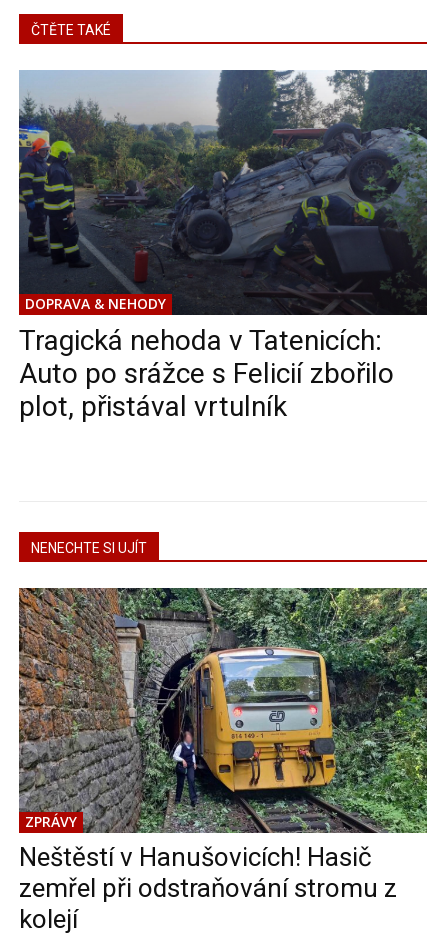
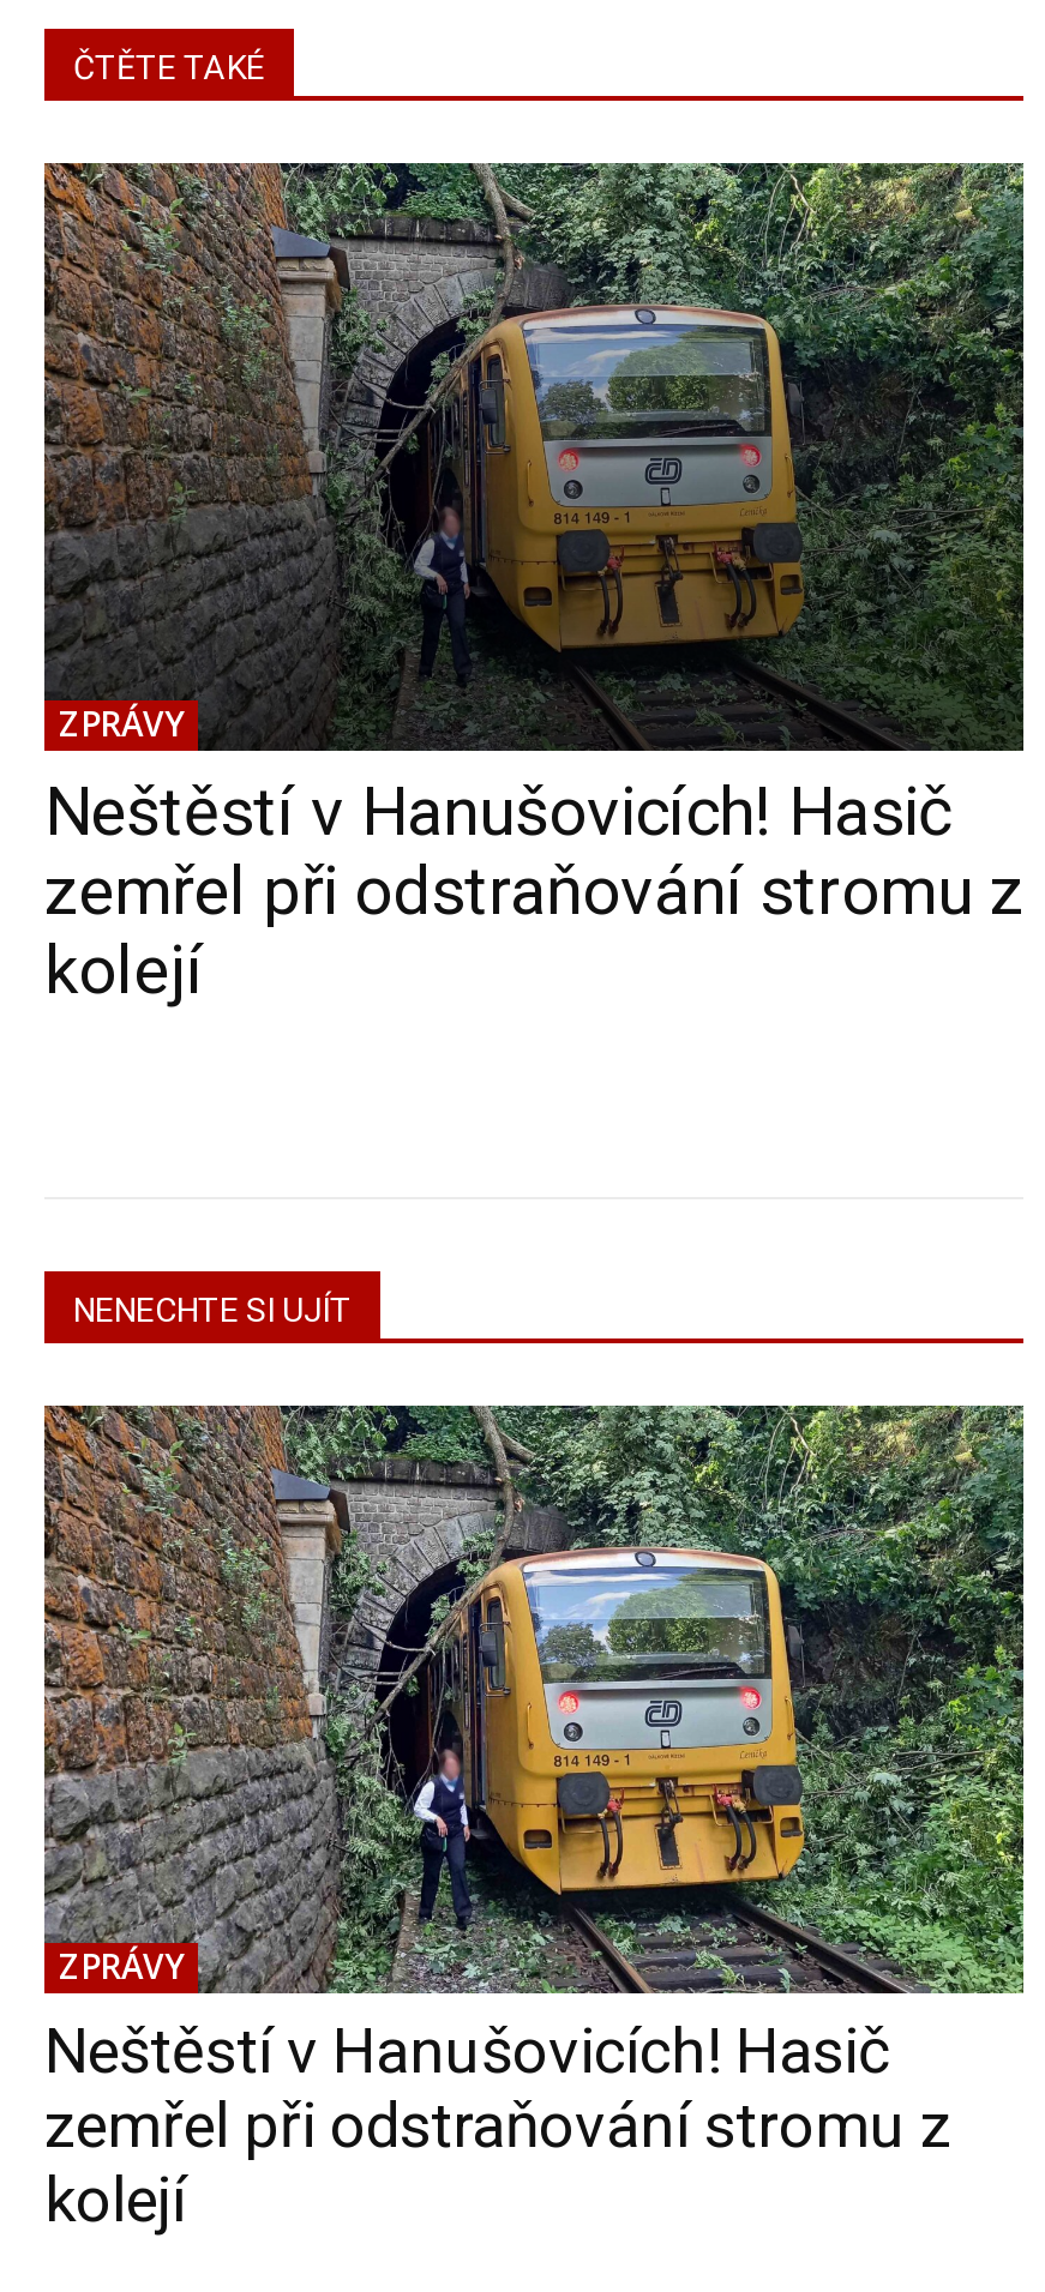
- [image]
- DOPRAVA & NEHODY
- Tragická nehoda v Tatenicích:
- Auto po srážce s Felicií zbořilo
- plot, přistával vrtulník
+ [image]
+ ZPRÁVY
+ Neštěstí v Hanušovicích! Hasič
+ zemřel při odstraňování stromu z
+ kolejí
